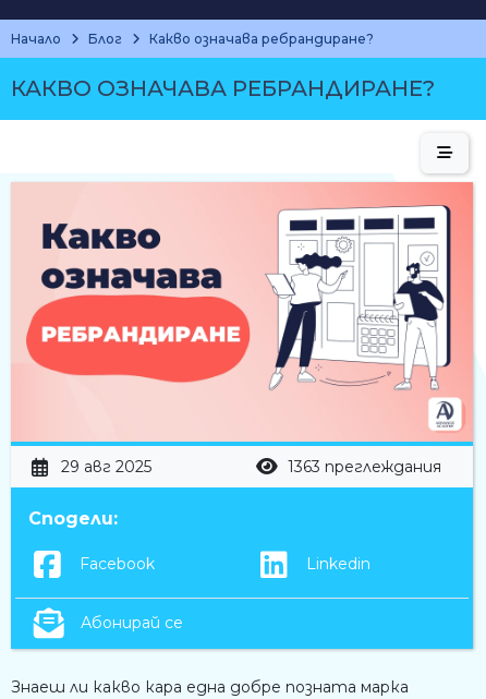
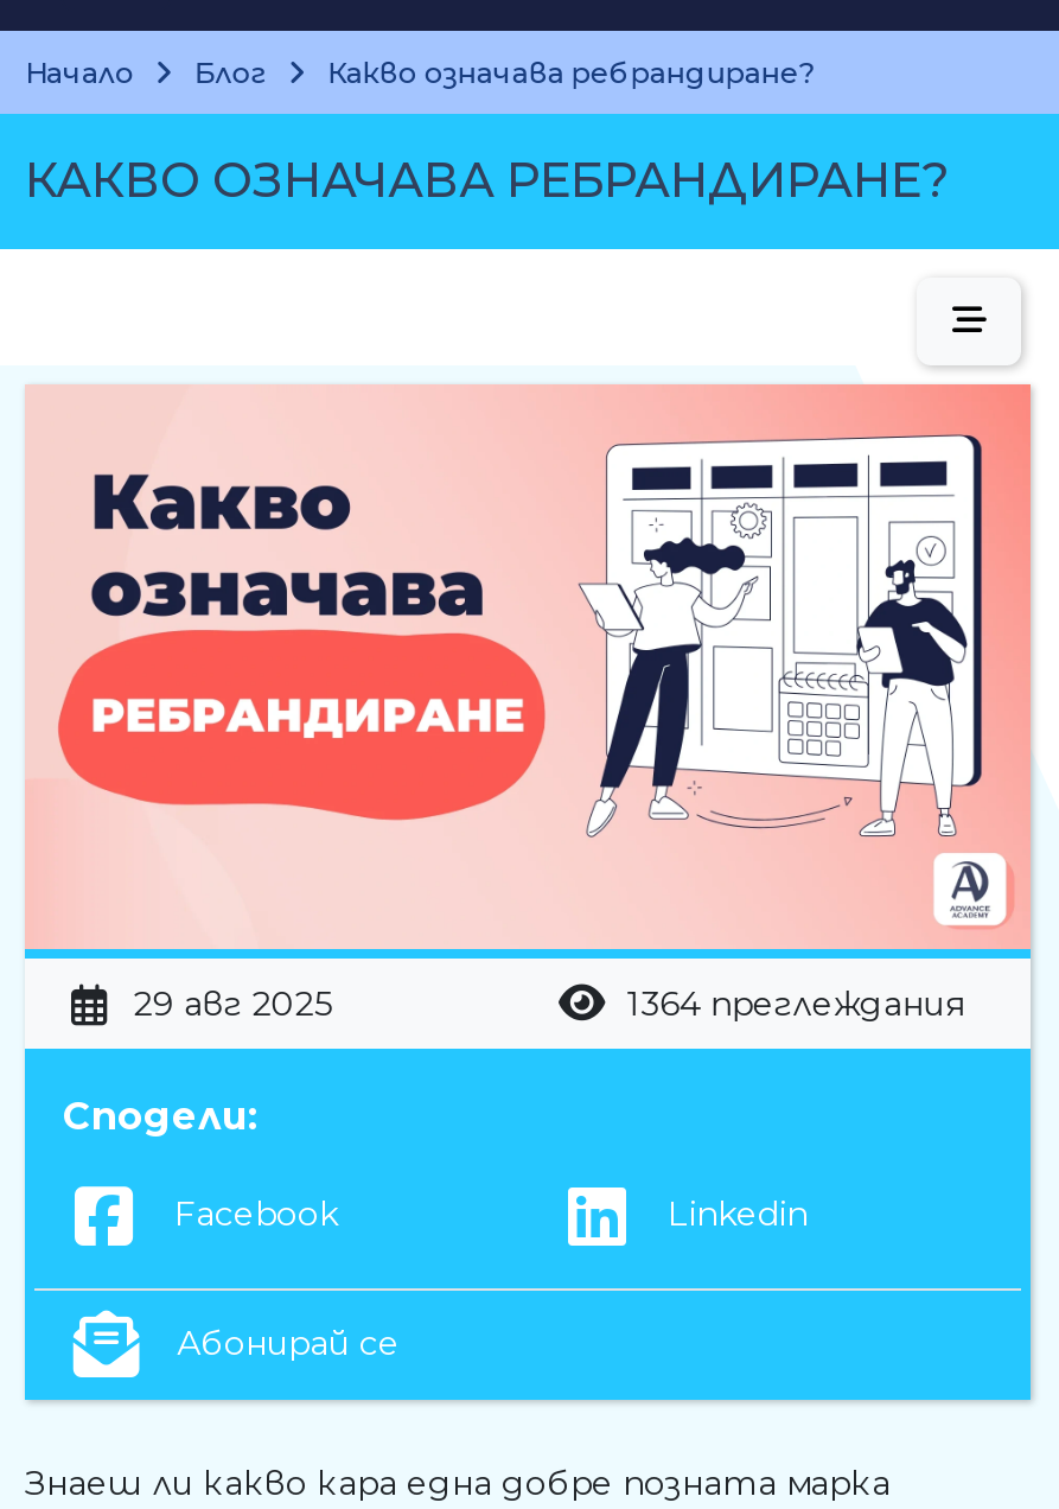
- 1363 преглеждания
+ 1364 преглеждания
